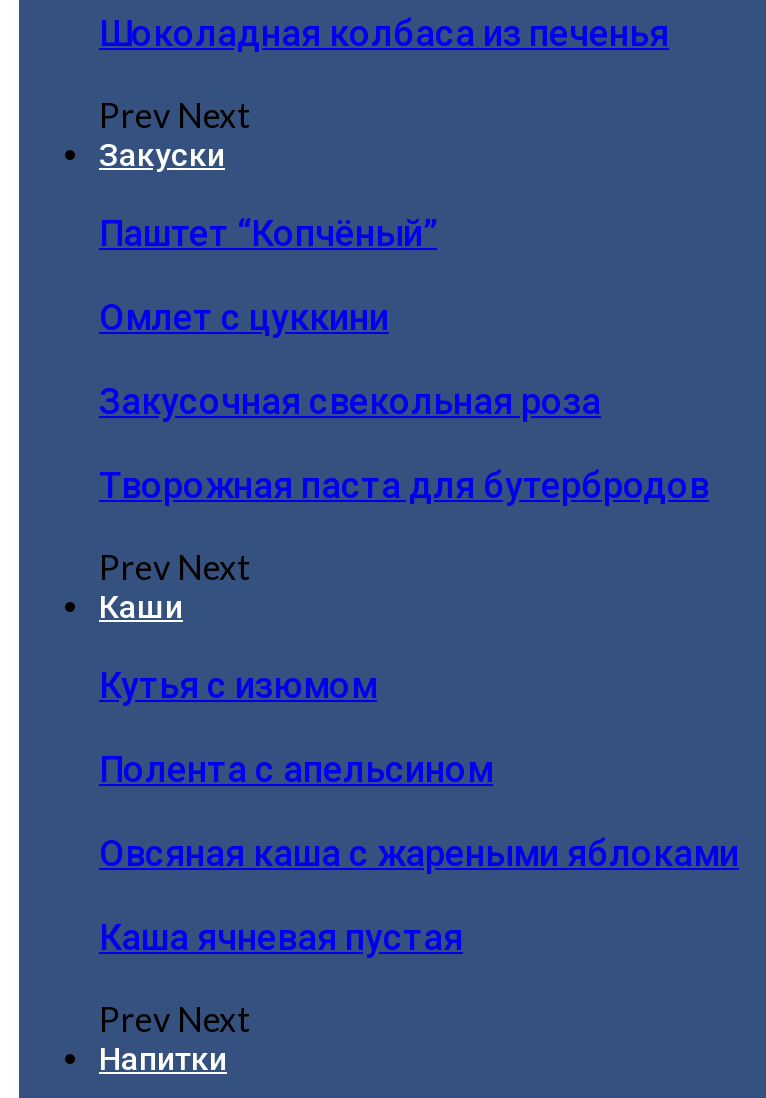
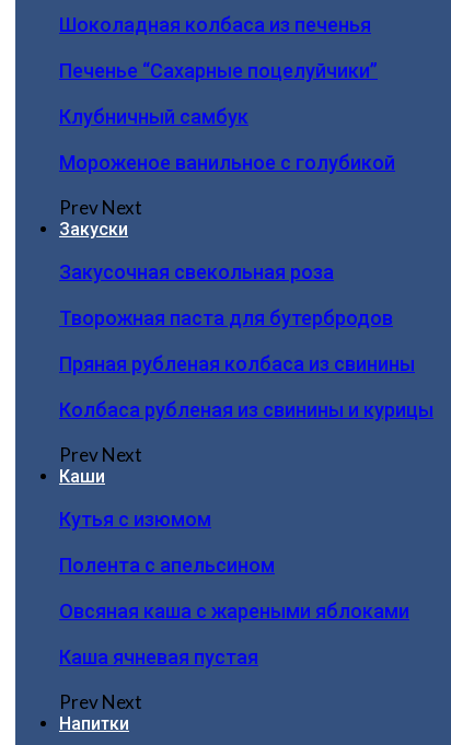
+ Печенье “Сахарные поцелуйчики”
+ Клубничный самбук
+ Мороженое ванильное с голубикой

- Паштет “Копчёный”
- Омлет с цуккини

+ Пряная рубленая колбаса из свинины
+ Колбаса рубленая из свинины и курицы
